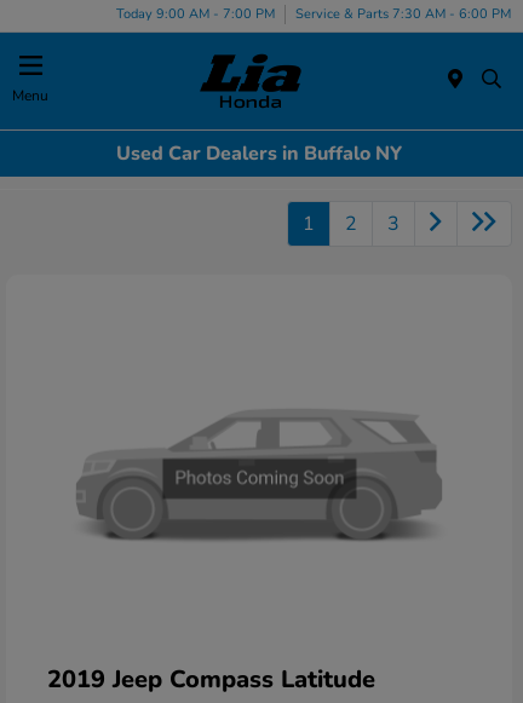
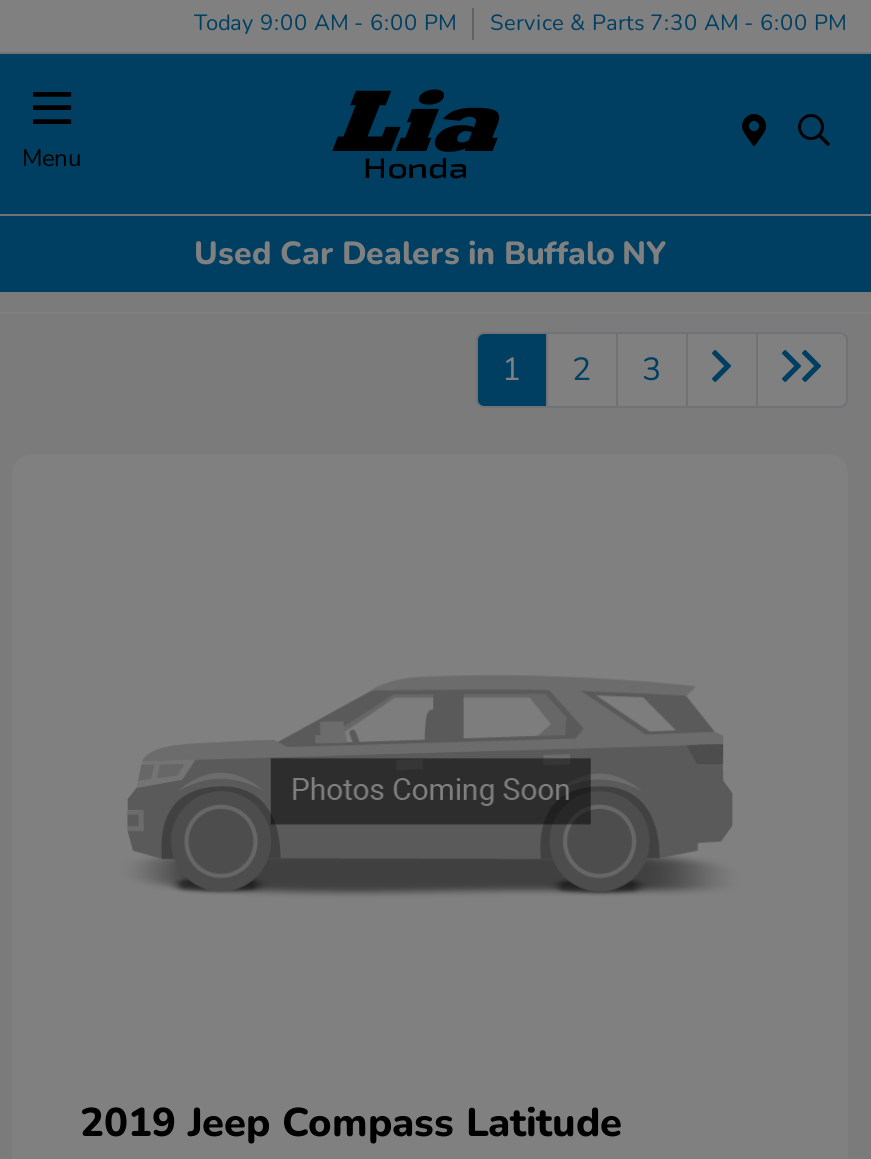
- Today 9:00 AM - 7:00 PM Service & Parts 7:30 AM - 6:00 PM
+ Today 9:00 AM - 6:00 PM Service & Parts 7:30 AM - 6:00 PM
